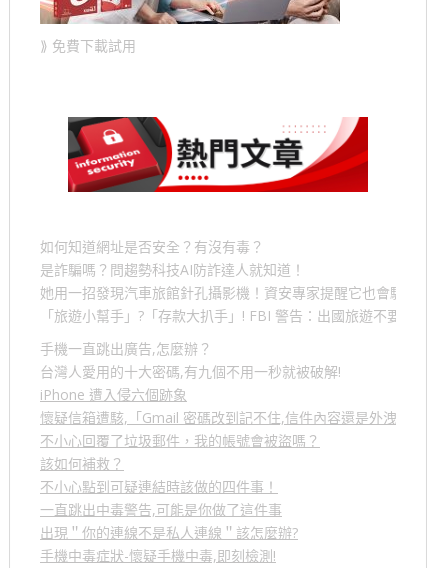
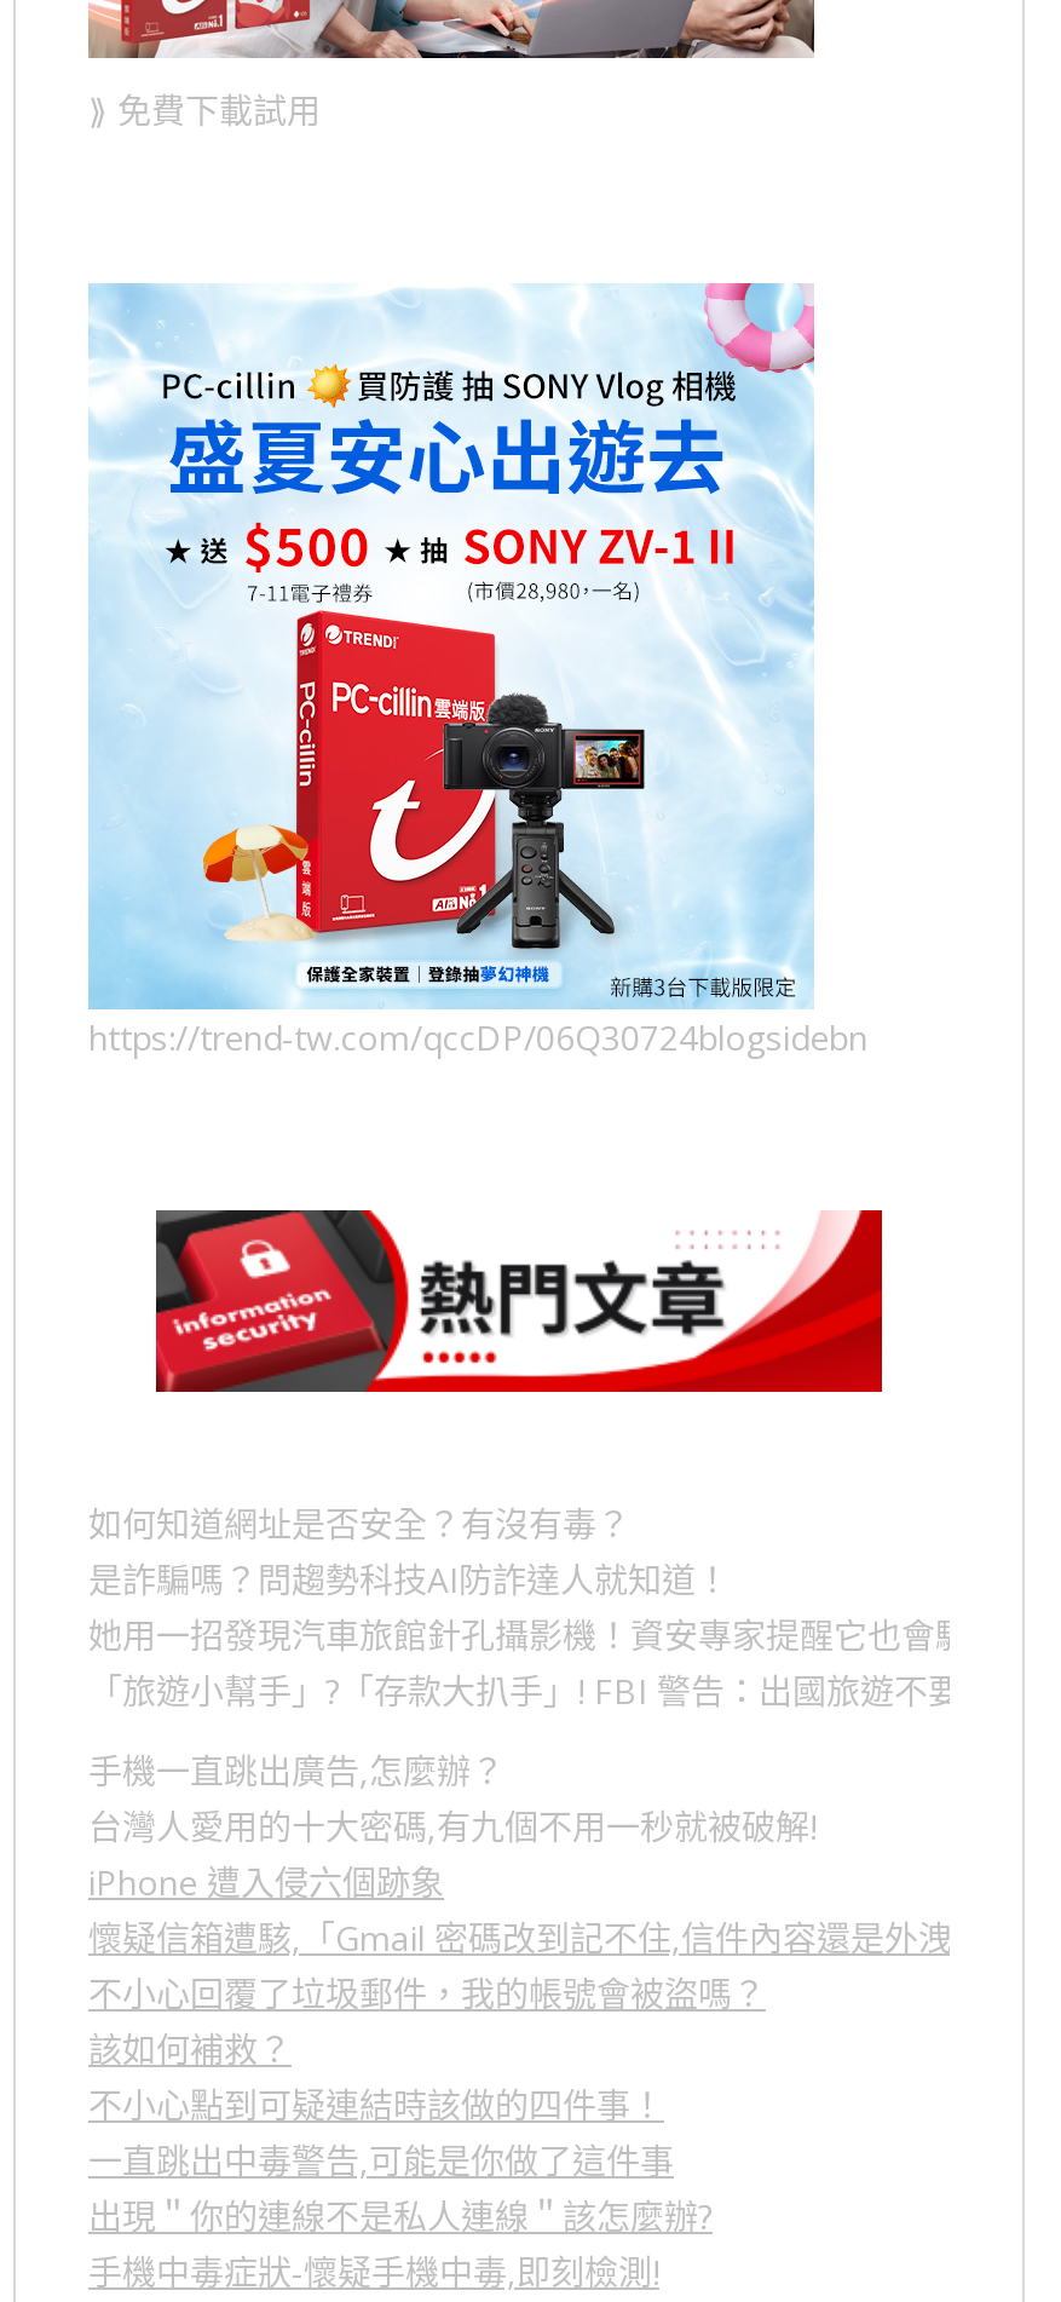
+ [image]
+ https://trend-tw.com/qccDP/06Q30724blogsidebn
